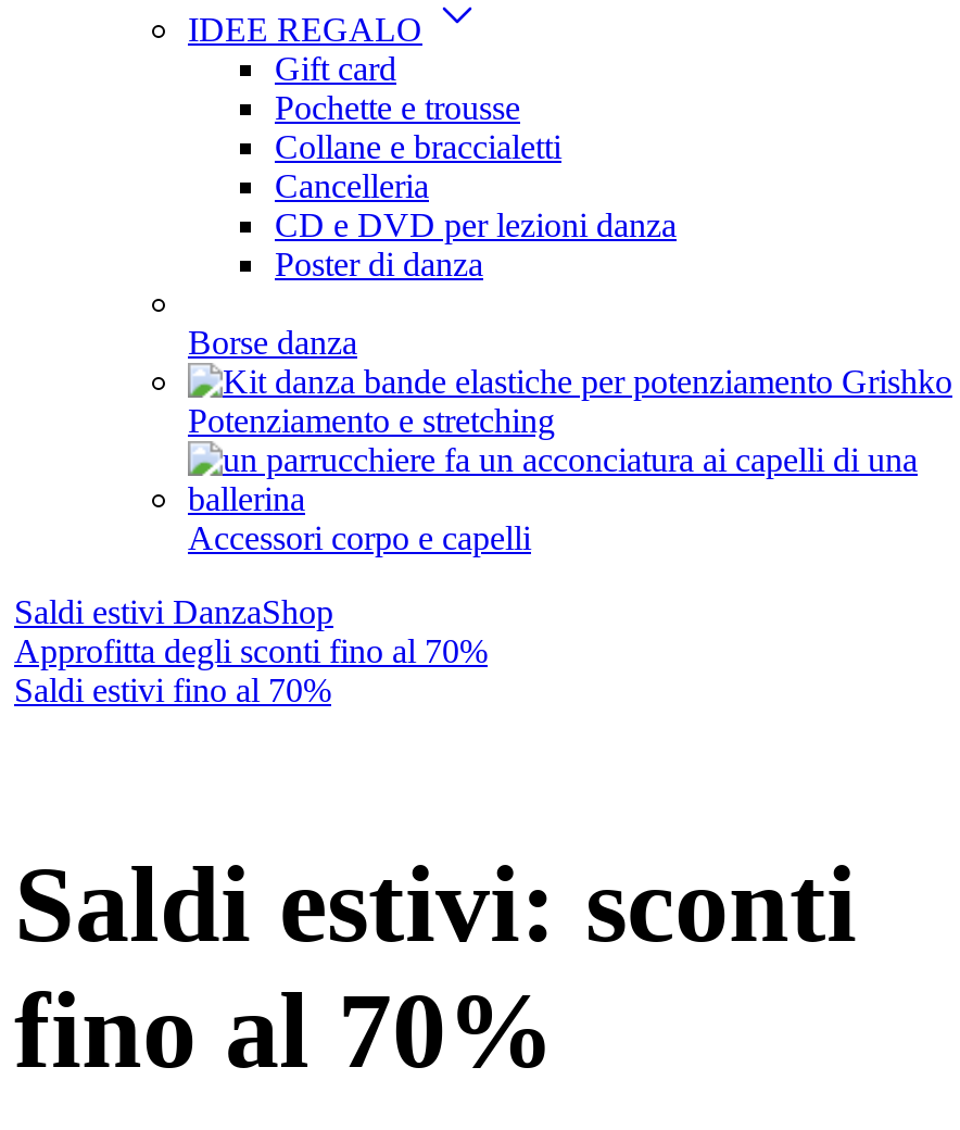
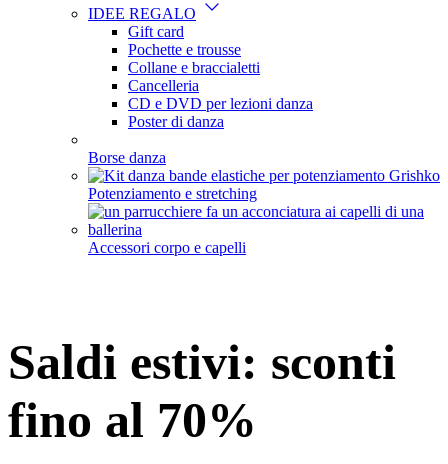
- Saldi estivi DanzaShop
- Approfitta degli sconti fino al 70%
- Saldi estivi fino al 70%
